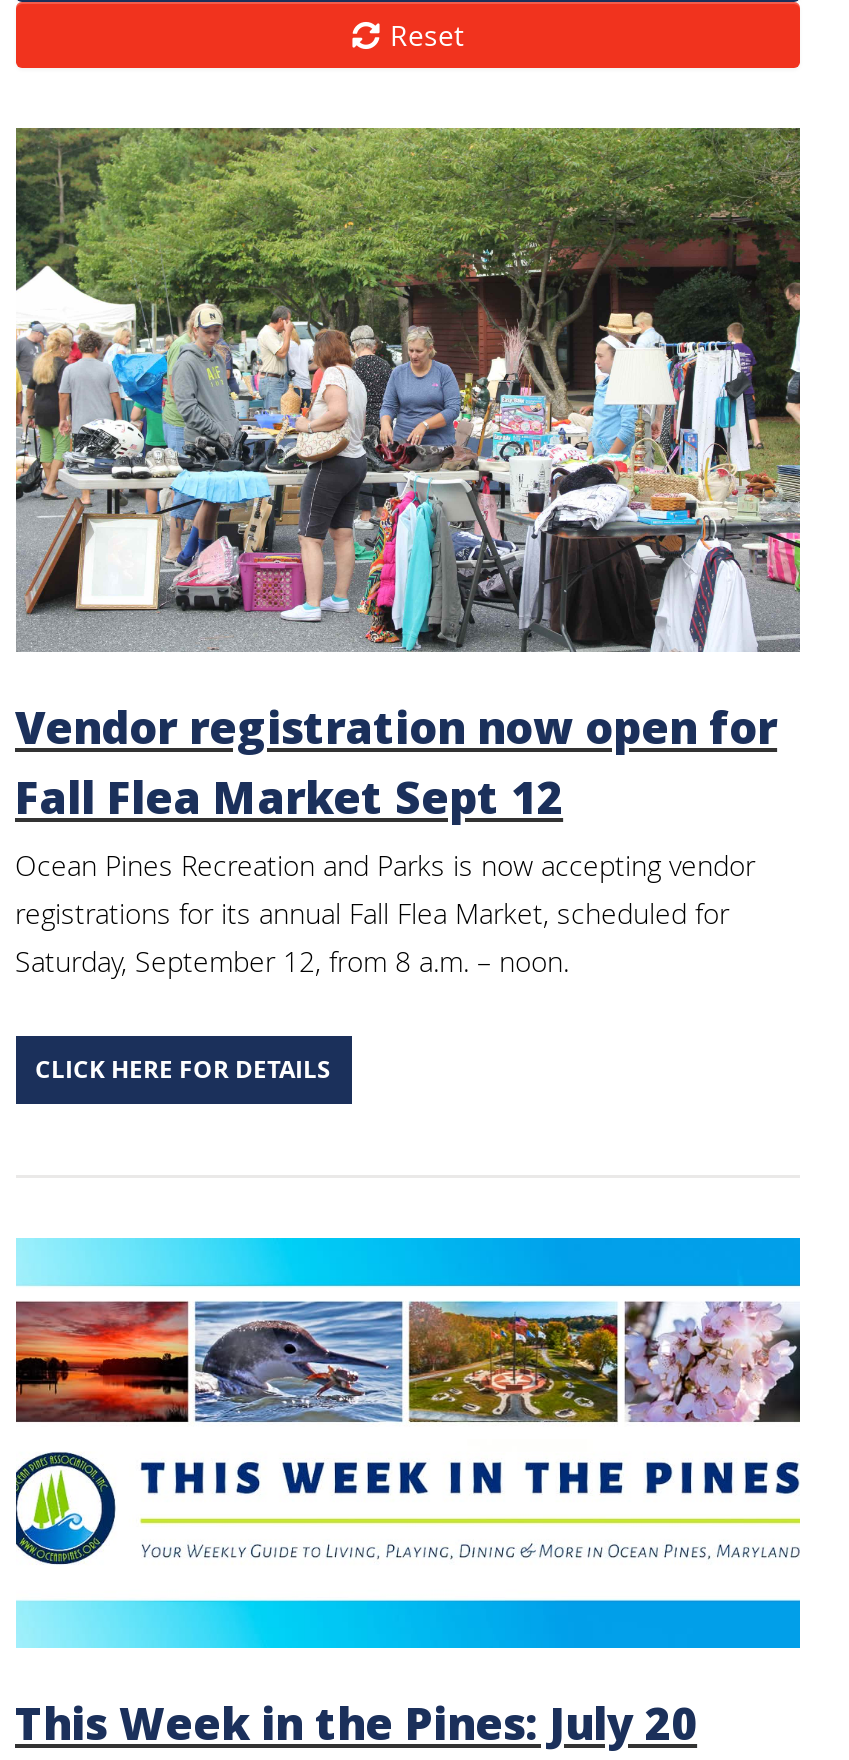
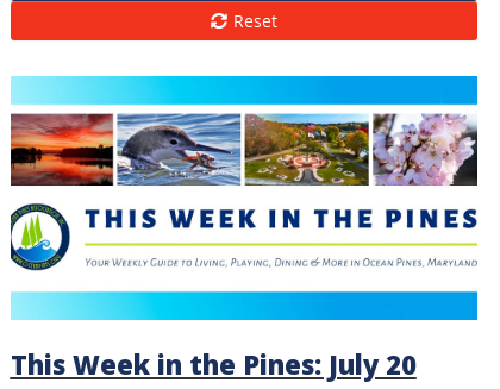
- [image]
- Vendor registration now open for
- Fall Flea Market Sept 12
- Ocean Pines Recreation and Parks is now accepting vendor
- registrations for its annual Fall Flea Market, scheduled for
- Saturday, September 12, from 8 a.m. – noon.
- CLICK HERE FOR DETAILS
